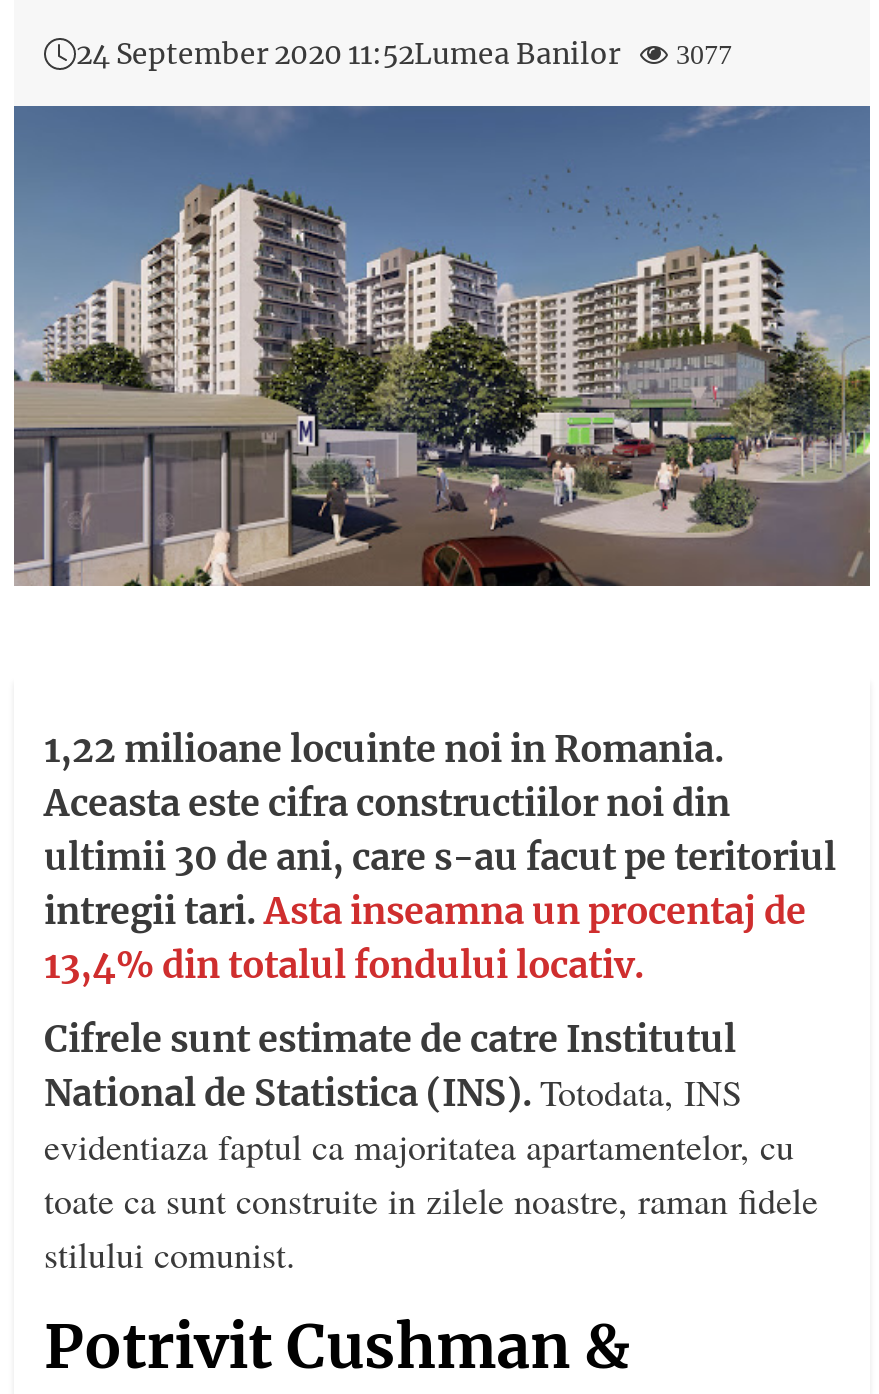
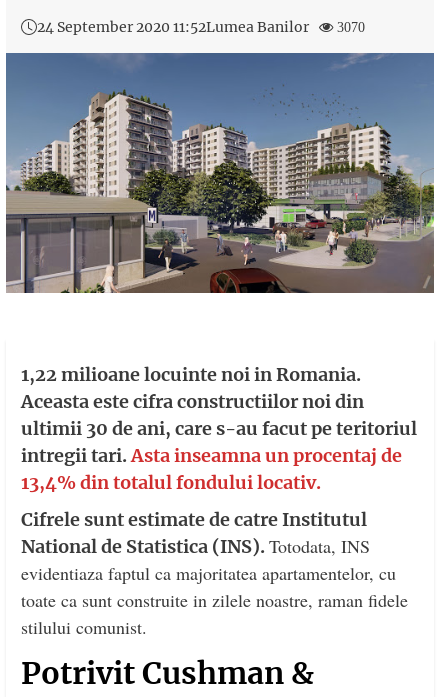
- 24 September 2020 11:52Lumea Banilor 3077
+ 24 September 2020 11:52Lumea Banilor 3070
